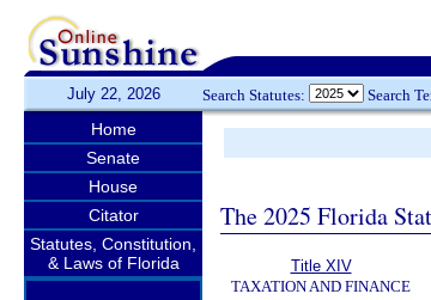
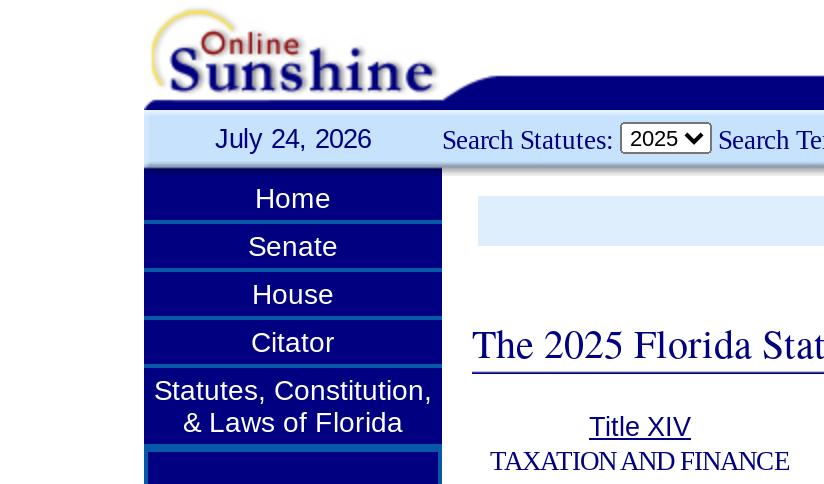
- July 22, 2026
+ July 24, 2026
